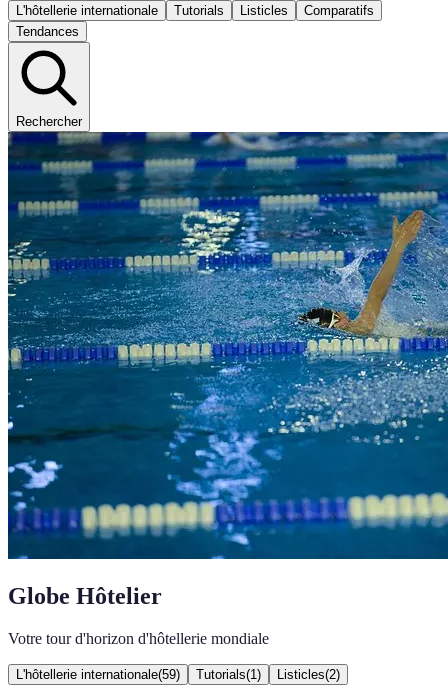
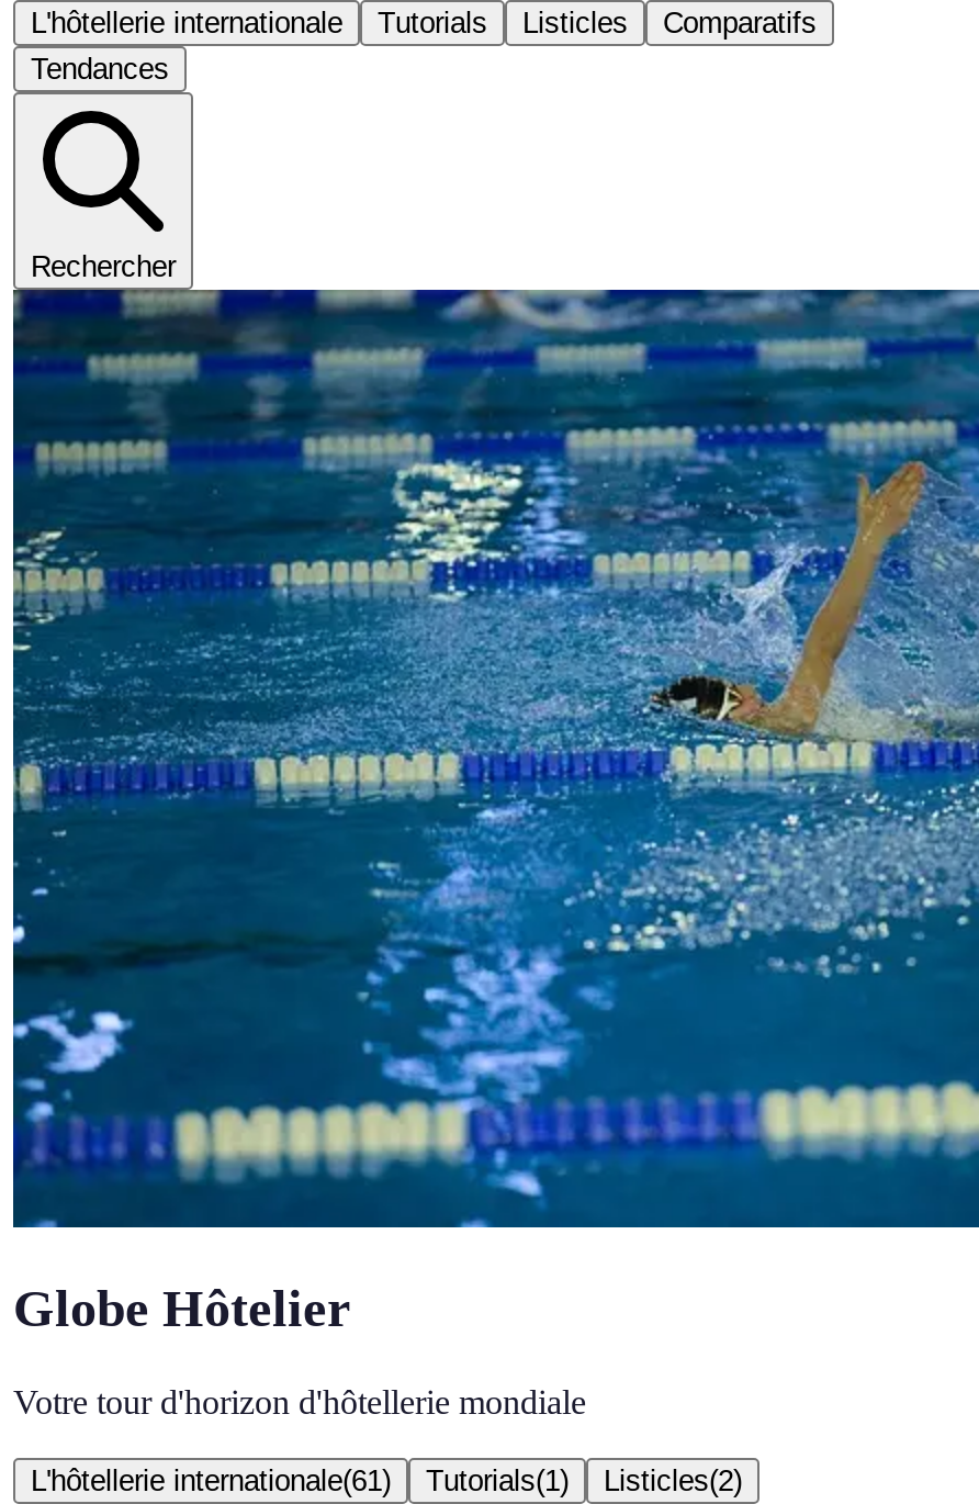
- L'hôtellerie internationale(59)
+ L'hôtellerie internationale(61)
